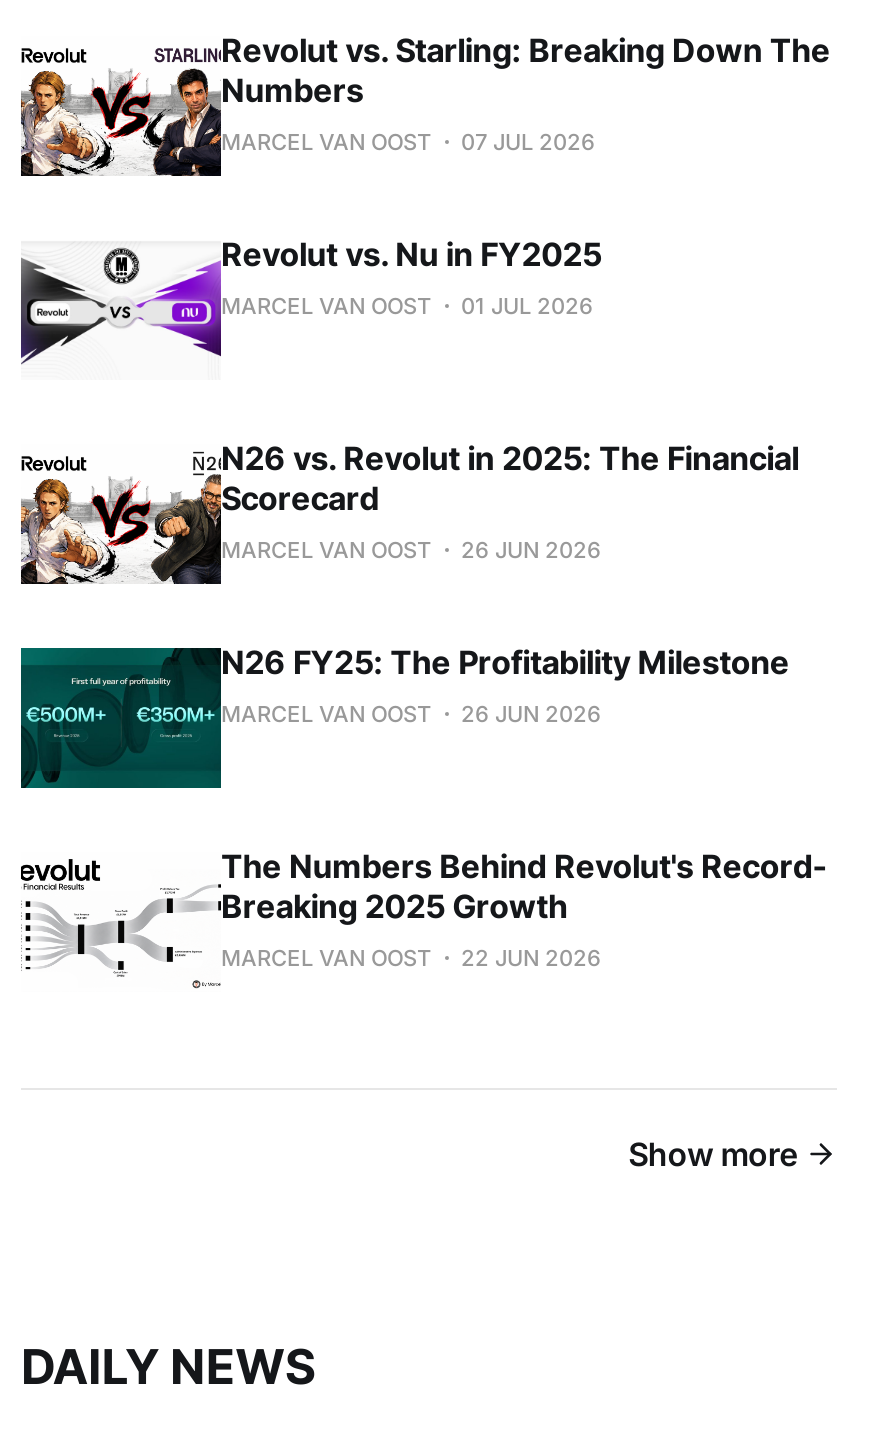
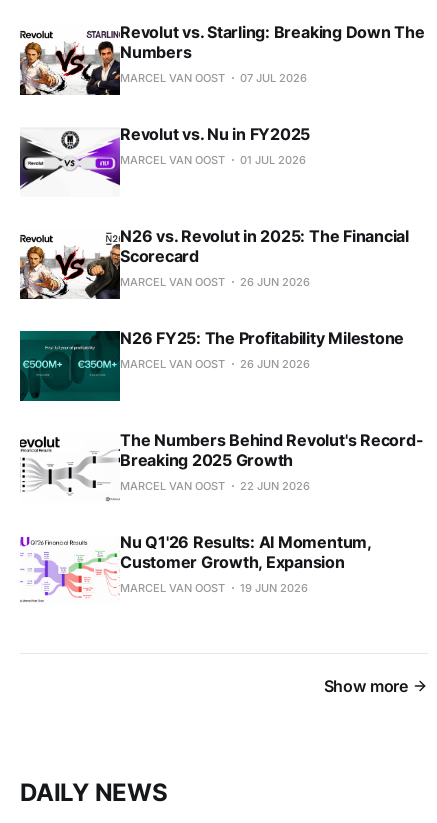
+ [image]
+ Nu Q1'26 Results: AI Momentum,
+ Customer Growth, Expansion
+ MARCEL VAN OOST
+ 19 JUN 2026
